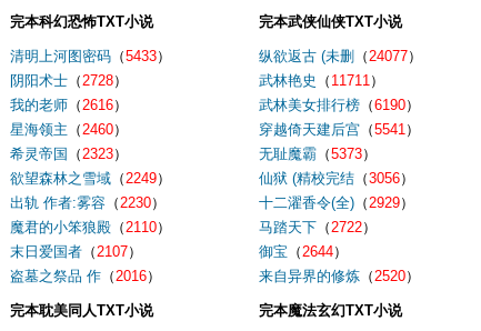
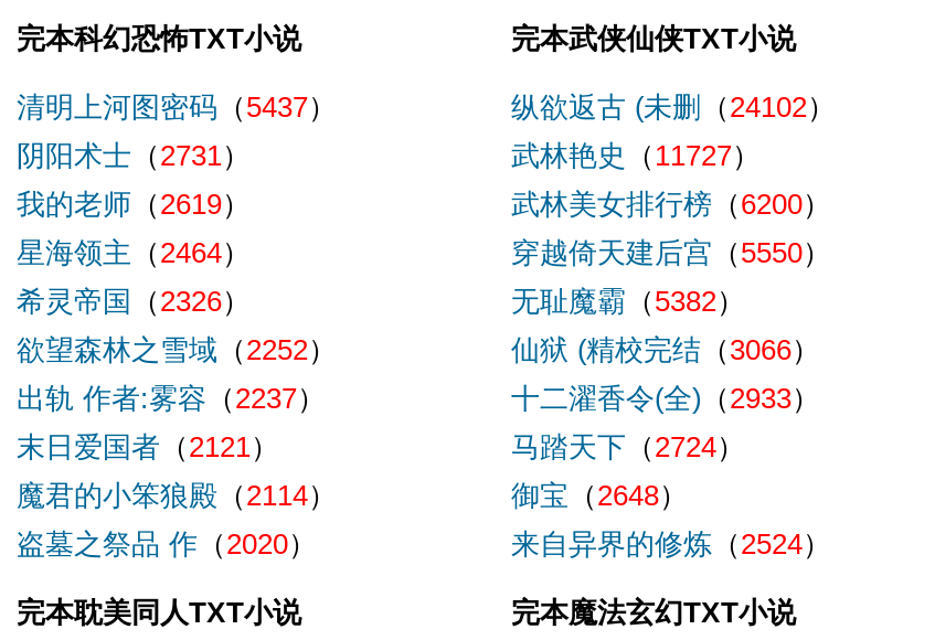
- 清明上河图密码（5433）
+ 清明上河图密码（5437）

- 纵欲返古 (未删（24077）
+ 纵欲返古 (未删（24102）

- 阴阳术士（2728）
+ 阴阳术士（2731）

- 武林艳史（11711）
+ 武林艳史（11727）

- 我的老师（2616）
+ 我的老师（2619）

- 武林美女排行榜（6190）
+ 武林美女排行榜（6200）

- 星海领主（2460）
+ 星海领主（2464）

- 穿越倚天建后宫（5541）
+ 穿越倚天建后宫（5550）

- 希灵帝国（2323）
+ 希灵帝国（2326）

- 无耻魔霸（5373）
+ 无耻魔霸（5382）

- 欲望森林之雪域（2249）
+ 欲望森林之雪域（2252）

- 仙狱 (精校完结（3056）
+ 仙狱 (精校完结（3066）

- 出轨 作者:雾容（2230）
+ 出轨 作者:雾容（2237）

- 十二濯香令(全)（2929）
+ 十二濯香令(全)（2933）

- 魔君的小笨狼殿（2110）
+ 末日爱国者（2121）

- 马踏天下（2722）
+ 马踏天下（2724）

- 末日爱国者（2107）
+ 魔君的小笨狼殿（2114）

- 御宝（2644）
+ 御宝（2648）

- 盗墓之祭品 作（2016）
+ 盗墓之祭品 作（2020）

- 来自异界的修炼（2520）
+ 来自异界的修炼（2524）
